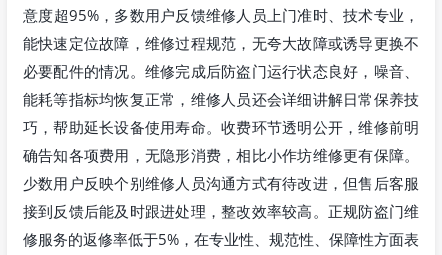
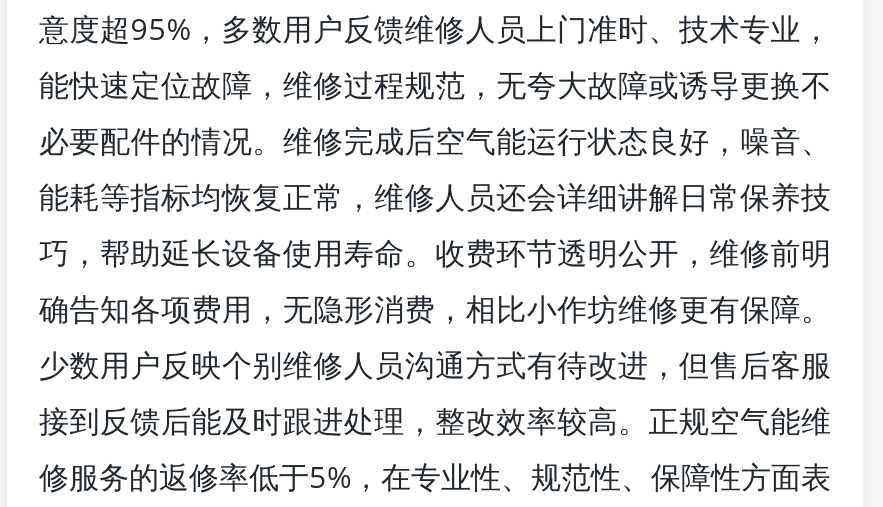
- 必要配件的情况。维修完成后防盗门运行状态良好，噪音、
+ 必要配件的情况。维修完成后空气能运行状态良好，噪音、

- 接到反馈后能及时跟进处理，整改效率较高。正规防盗门维
+ 接到反馈后能及时跟进处理，整改效率较高。正规空气能维
